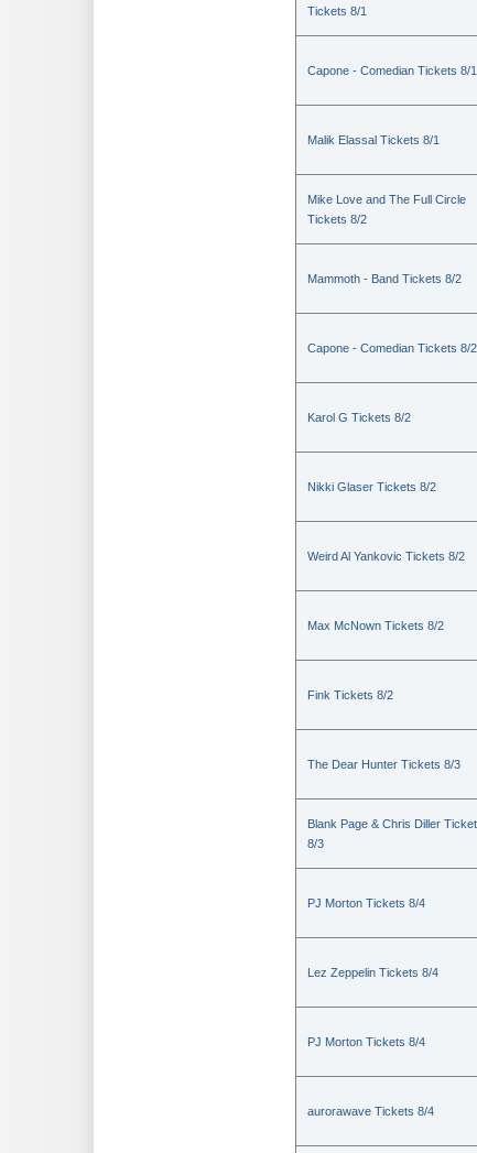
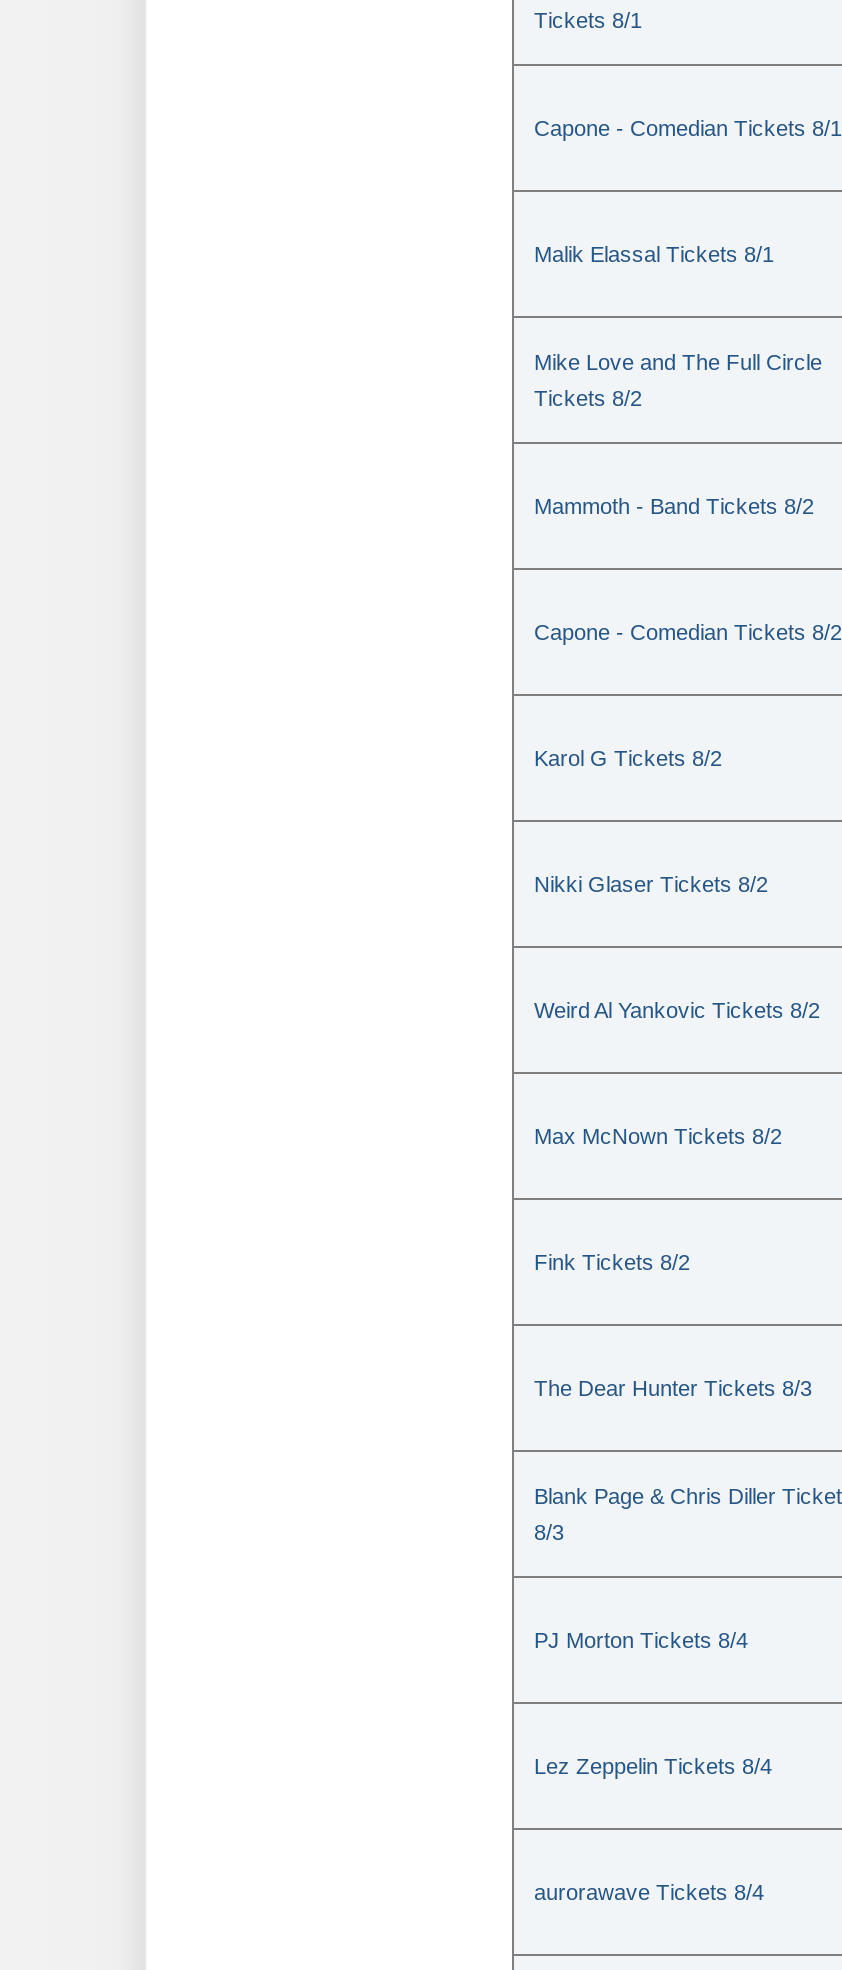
- PJ Morton Tickets 8/4
